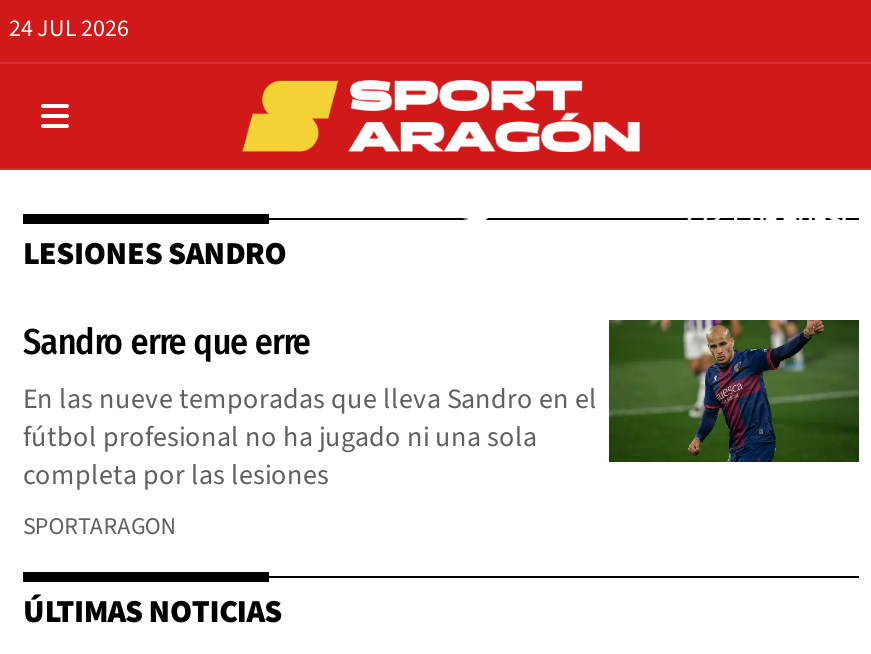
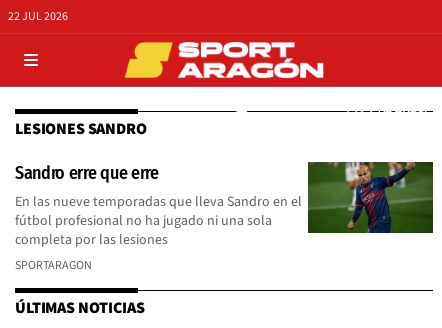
- 24 JUL 2026
+ 22 JUL 2026
